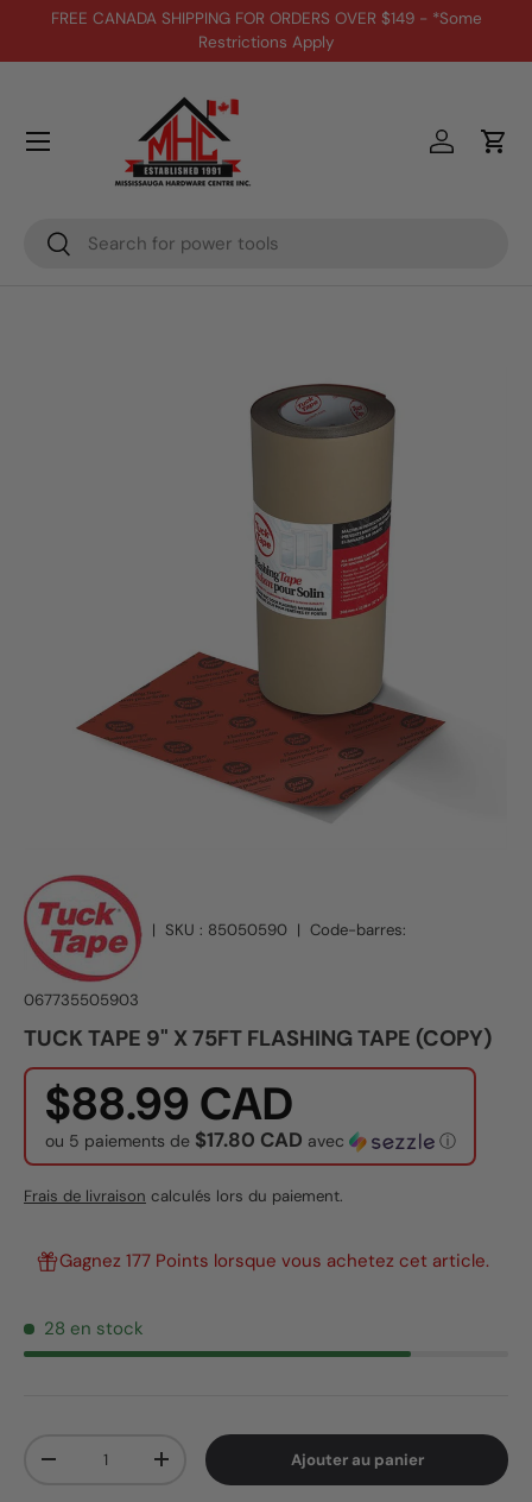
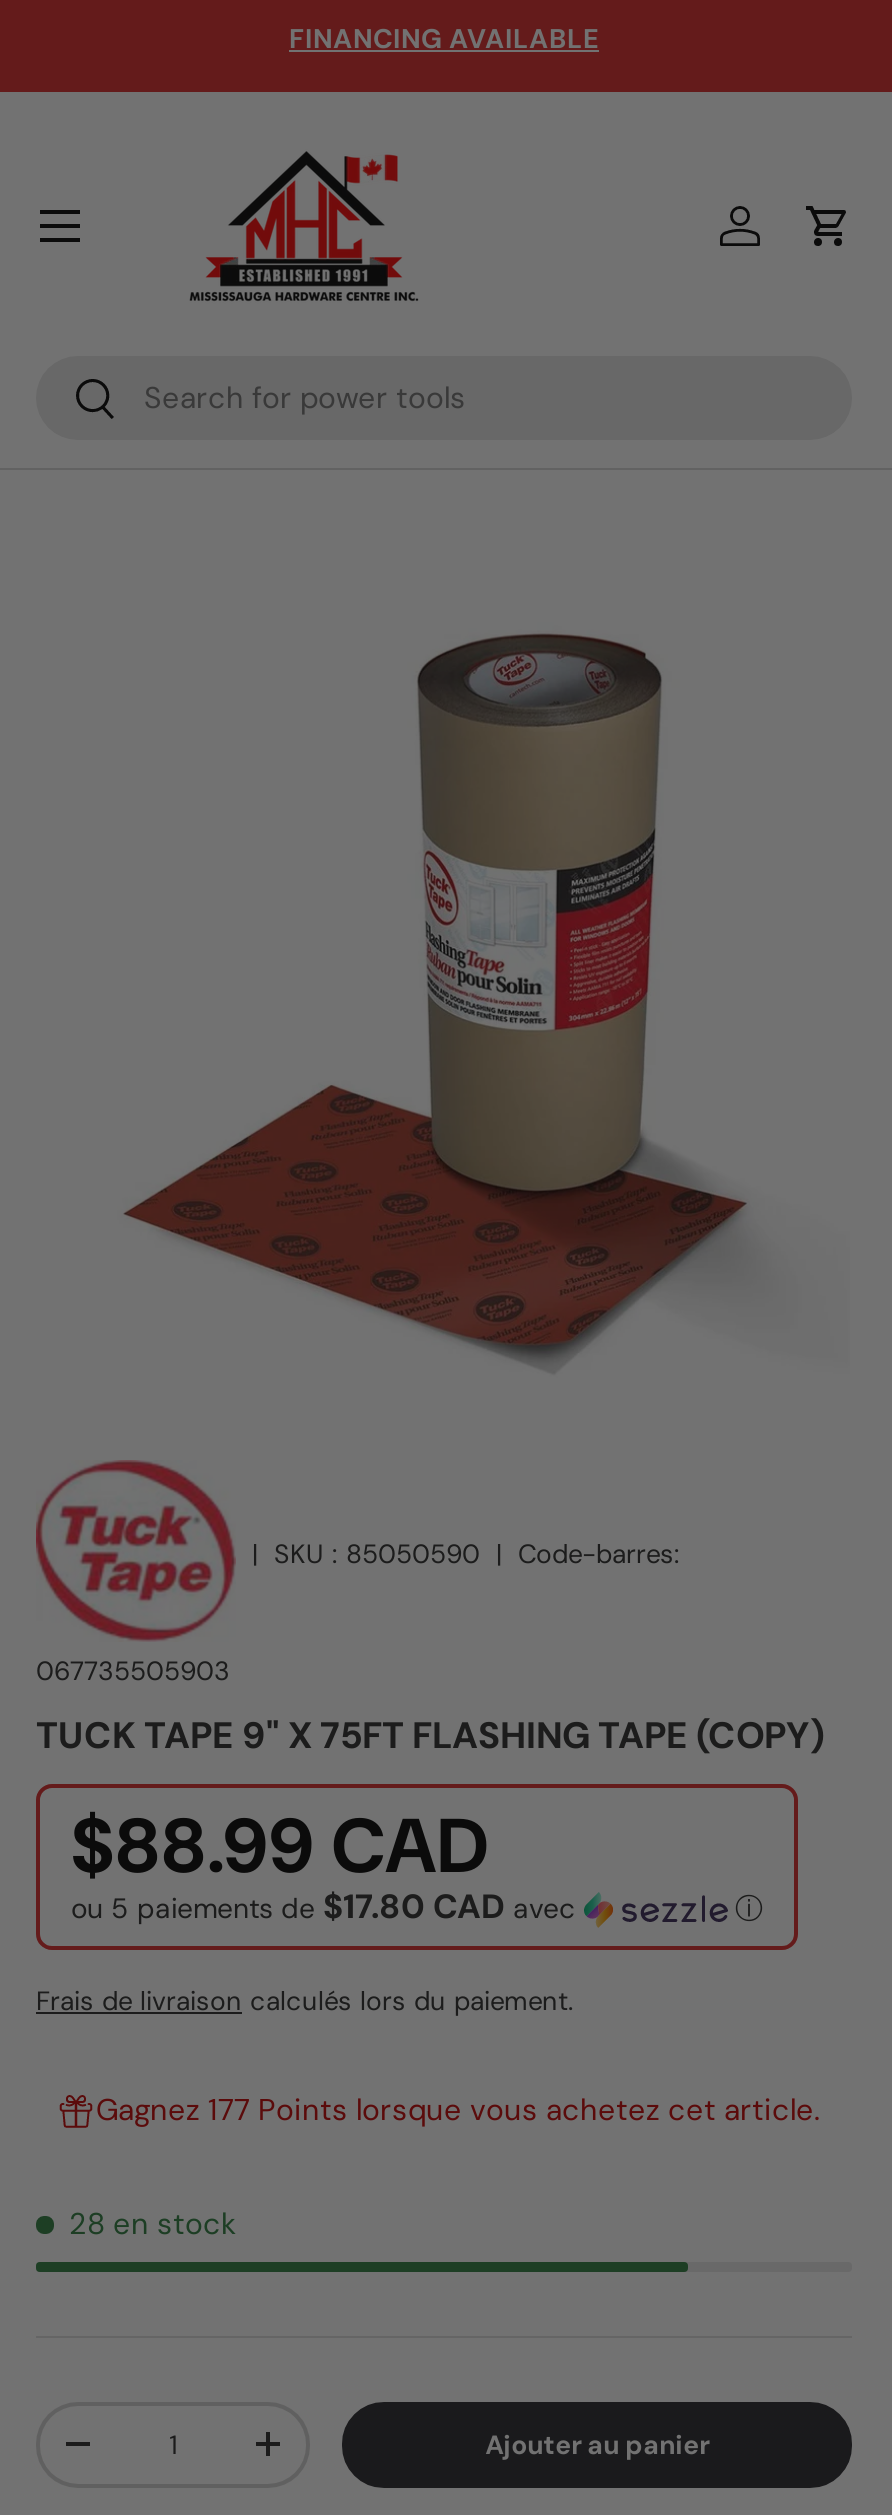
- FREE CANADA SHIPPING FOR ORDERS OVER $149 - *Some
- Restrictions Apply
+ FINANCING AVAILABLE
